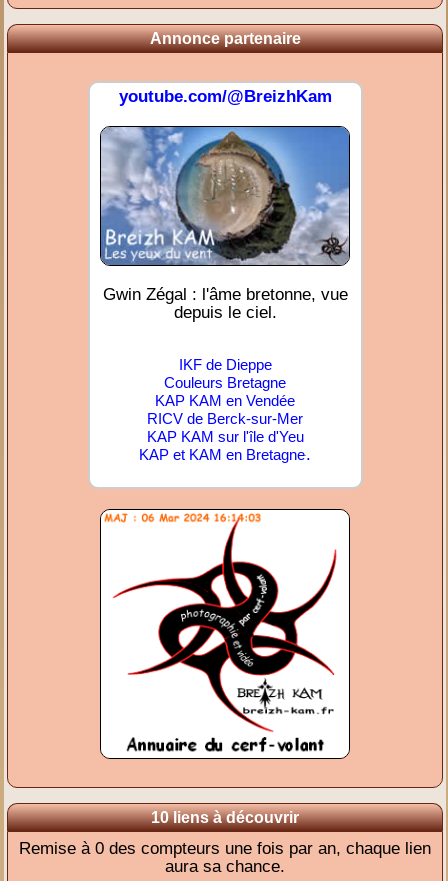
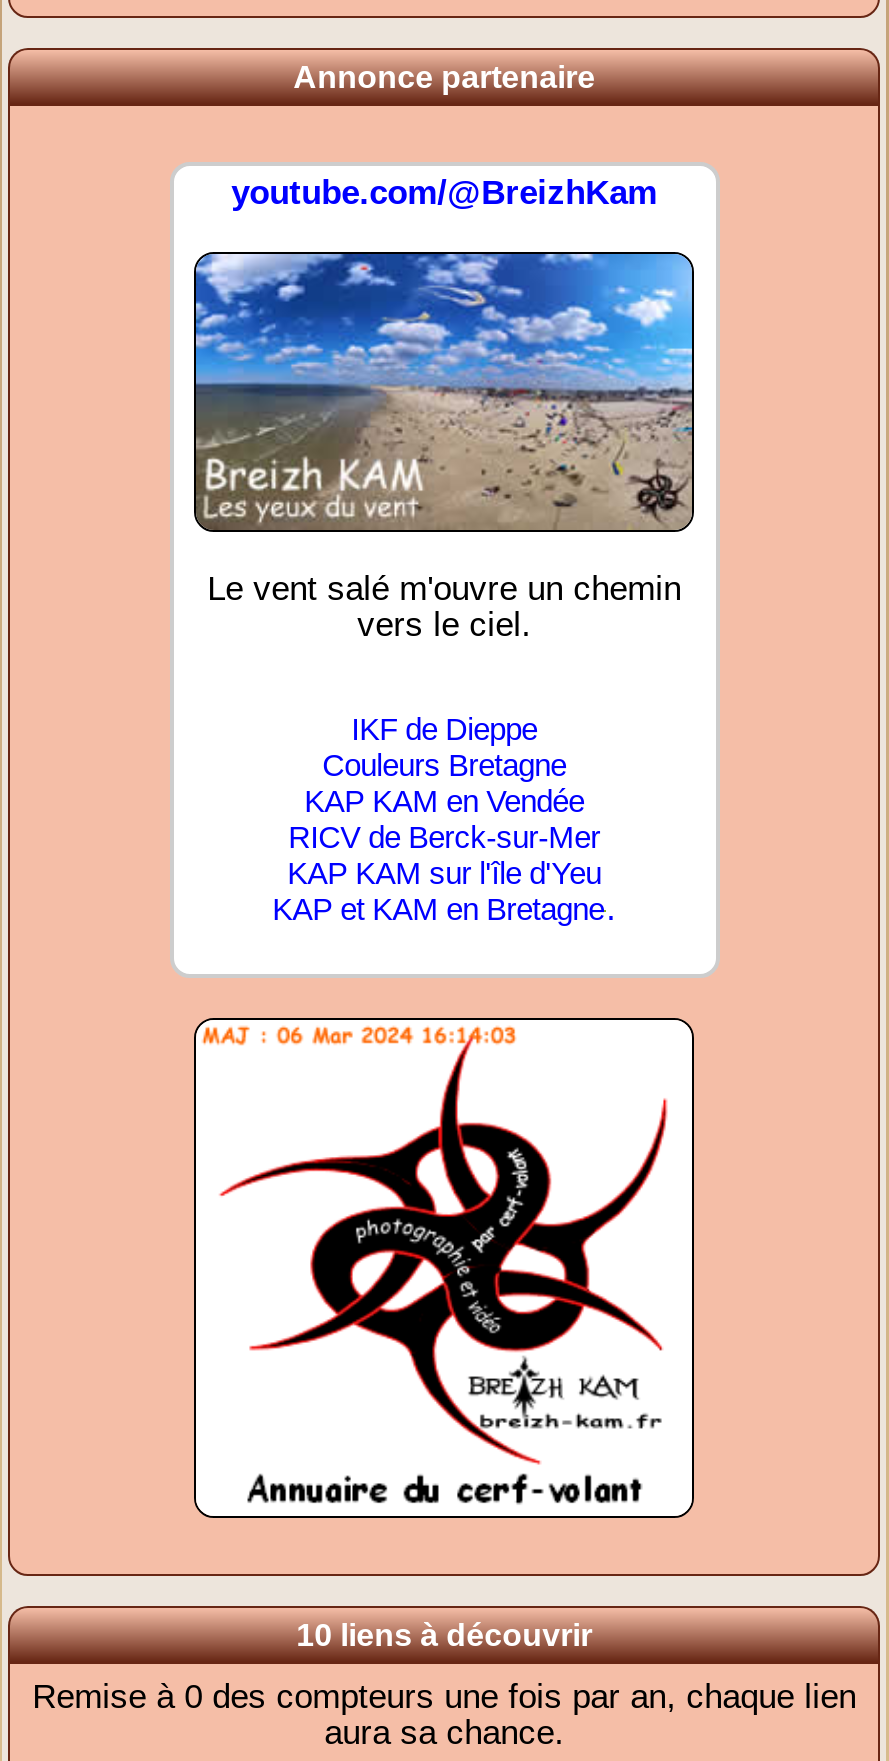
- [image]
- Gwin Zégal : l'âme bretonne, vue
- depuis le ciel.
+ [image]
+ Le vent salé m'ouvre un chemin
+ vers le ciel.
